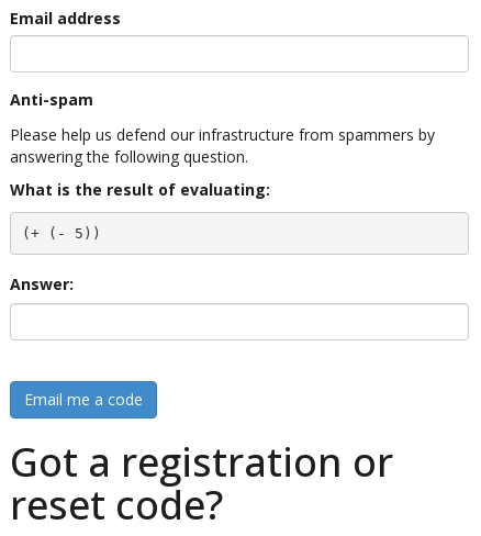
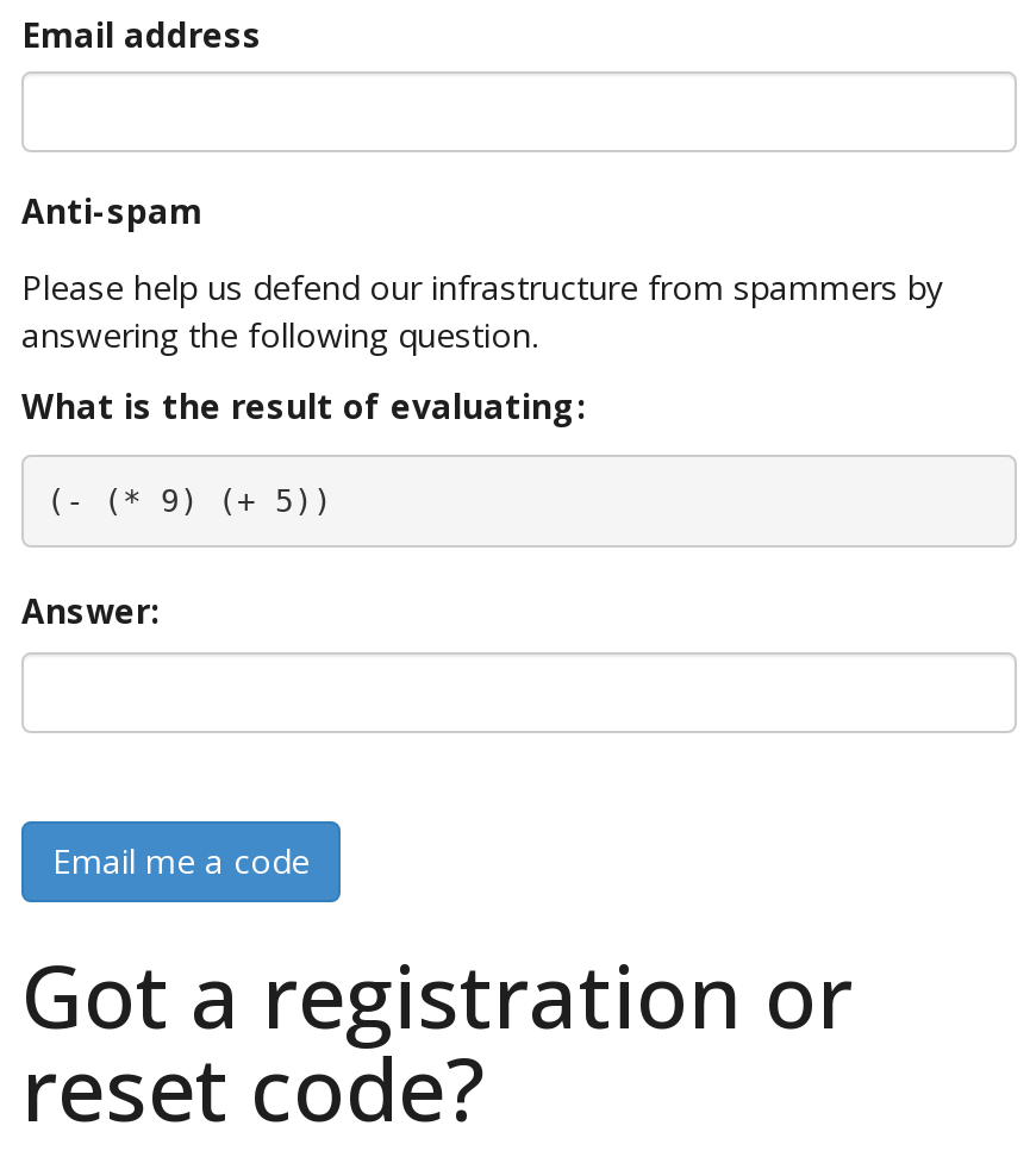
- (+ (- 5))
+ (- (* 9) (+ 5))
